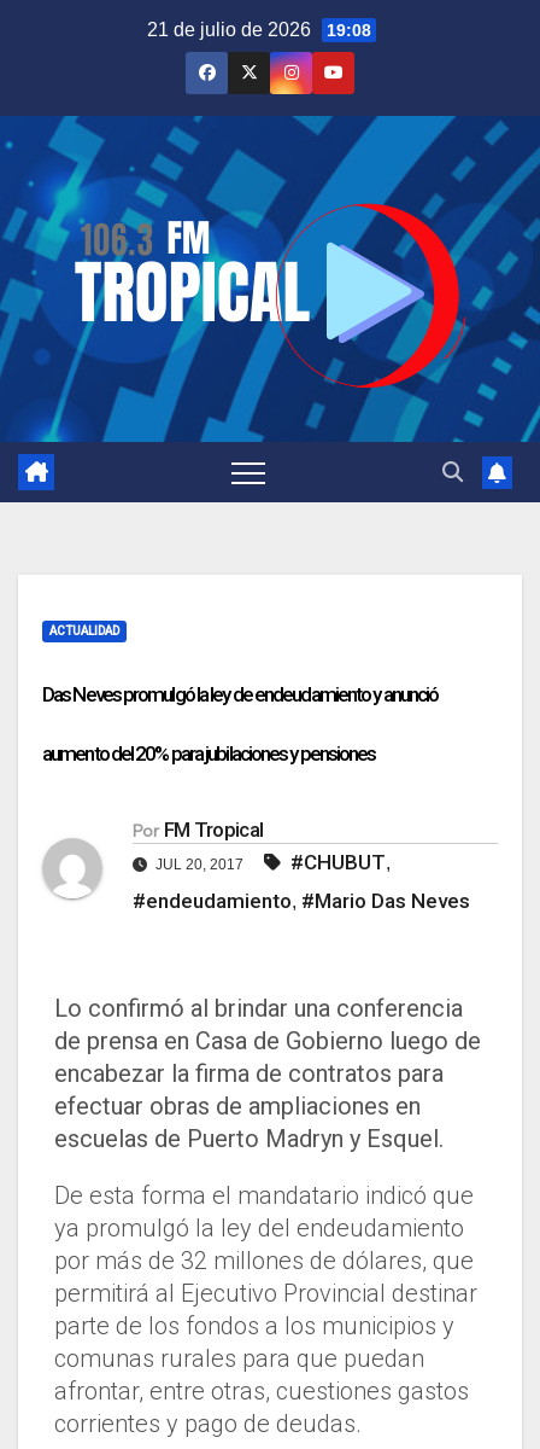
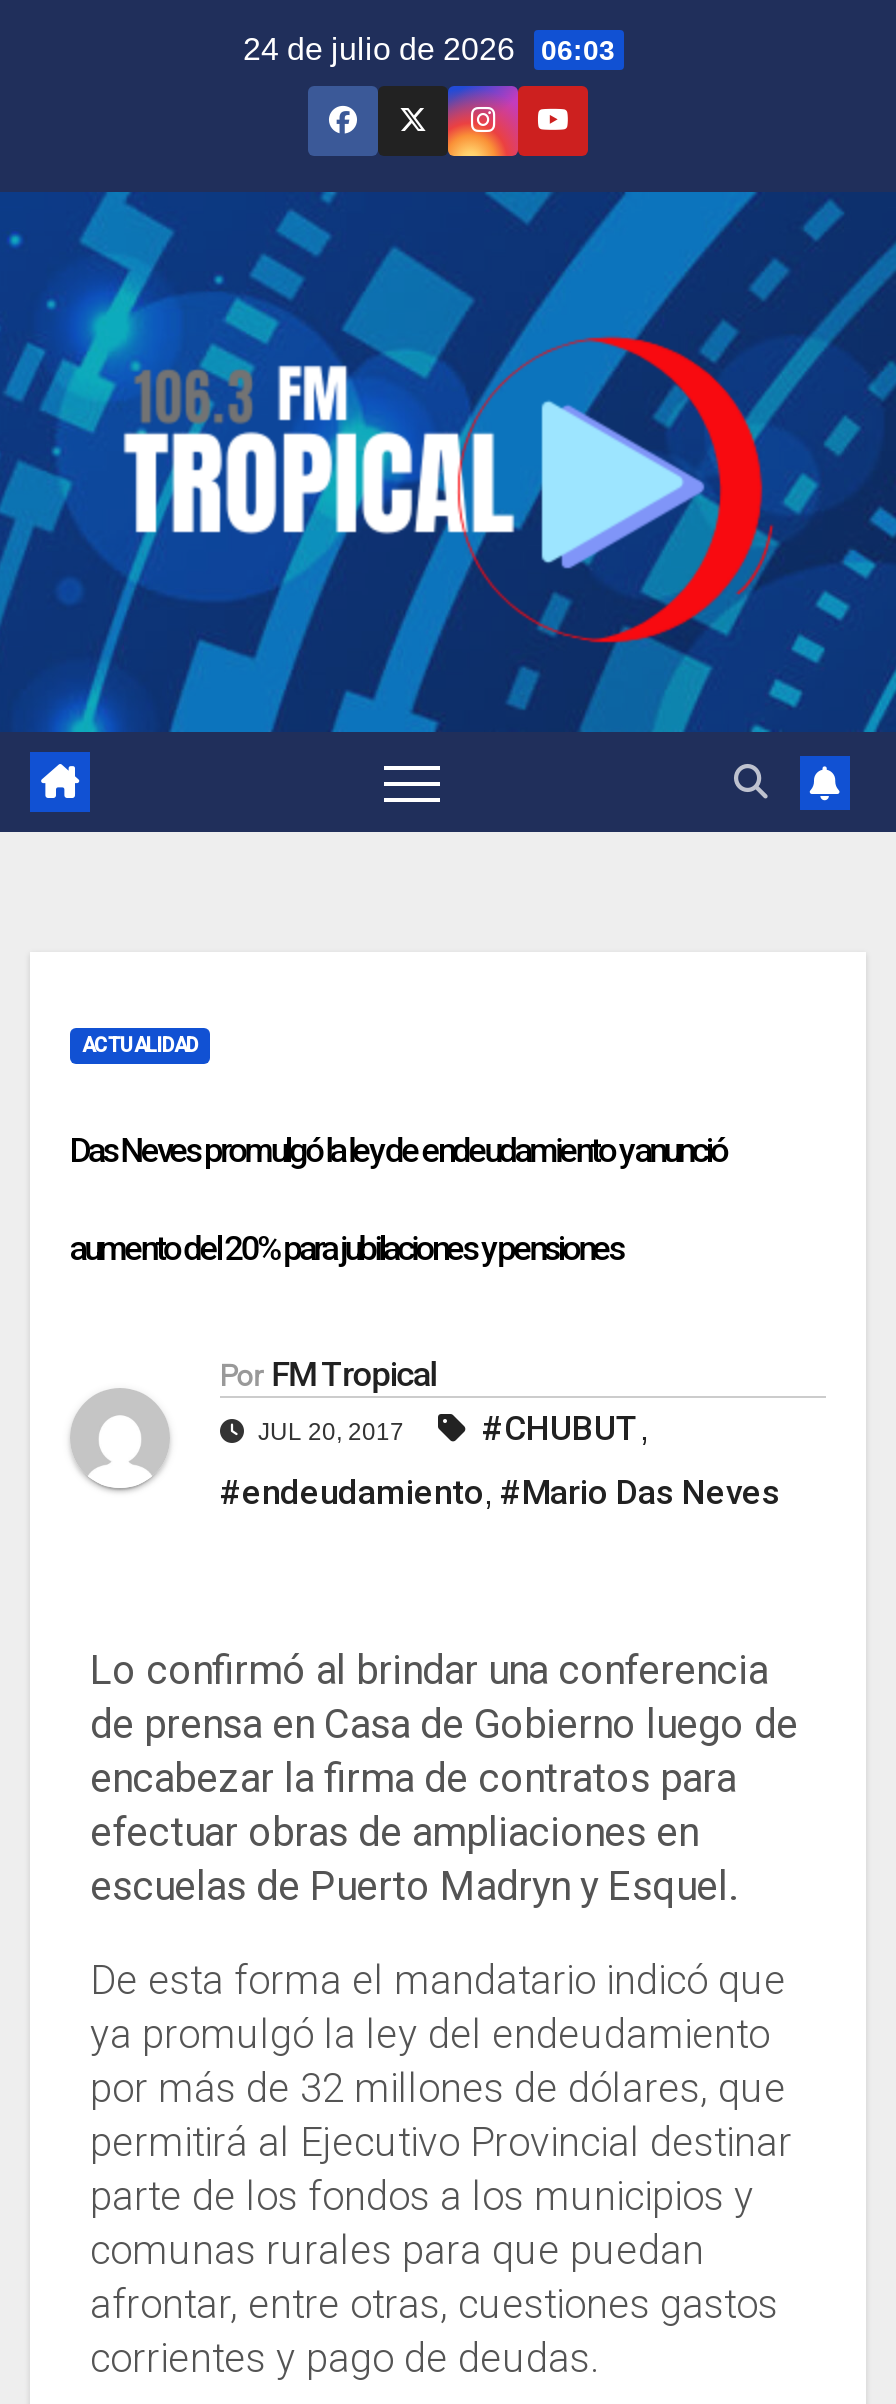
- 21 de julio de 2026 19:08
+ 24 de julio de 2026 06:03
